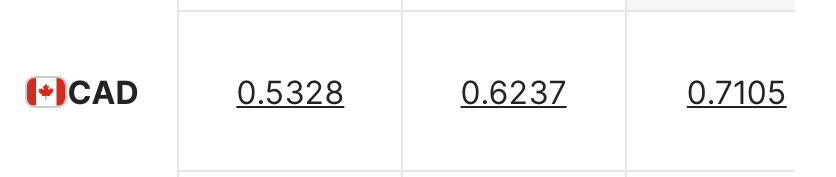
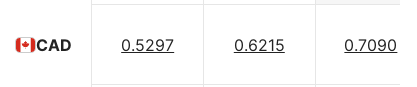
- 0.5328
+ 0.5297

- 0.6237
+ 0.6215

- 0.7105
+ 0.7090
